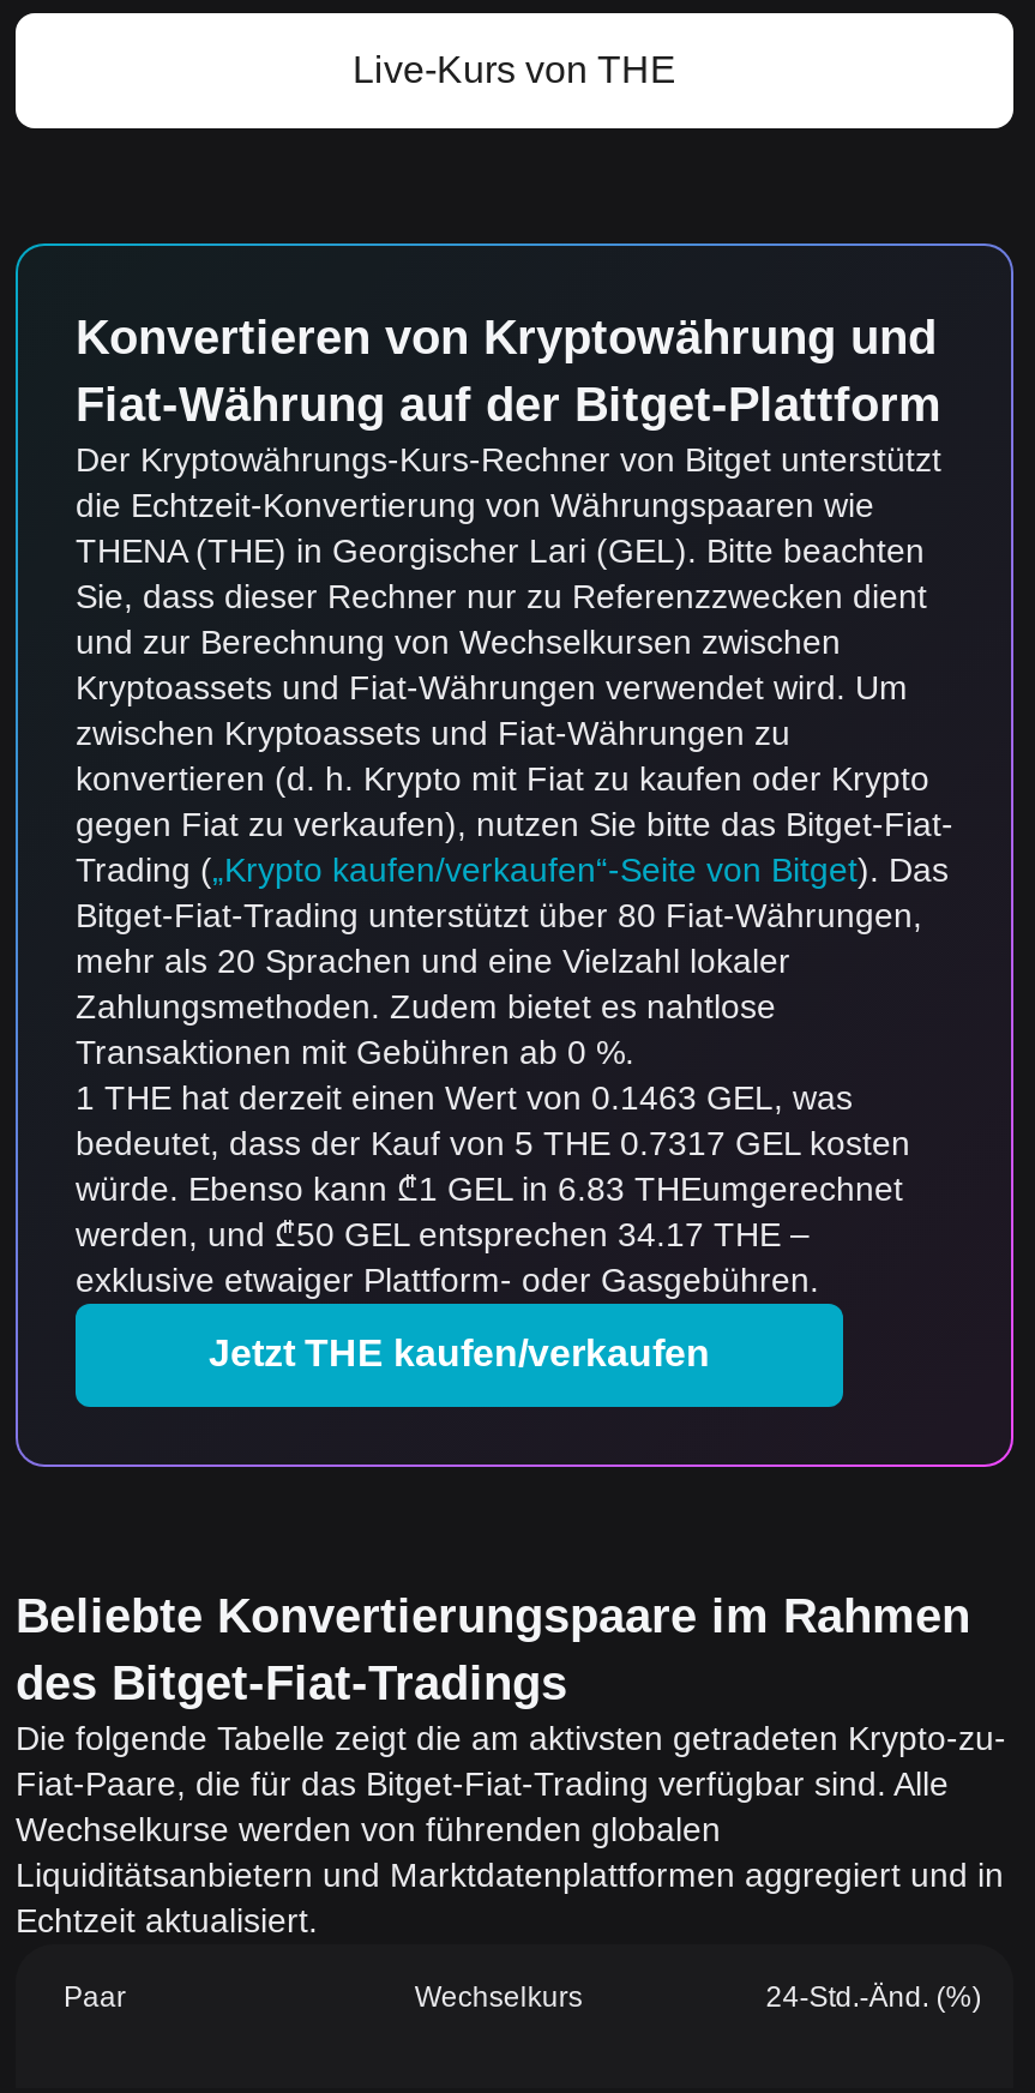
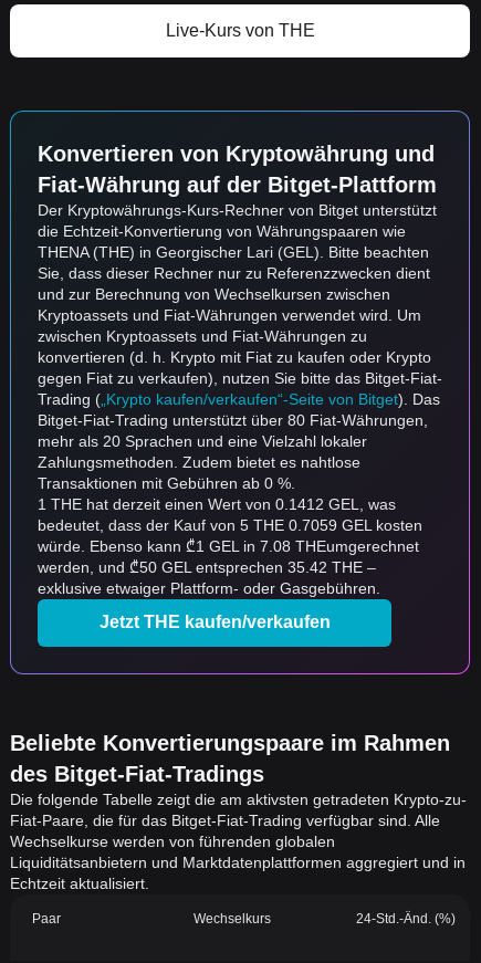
- 1 THE hat derzeit einen Wert von 0.1463 GEL, was
+ 1 THE hat derzeit einen Wert von 0.1412 GEL, was

- bedeutet, dass der Kauf von 5 THE 0.7317 GEL kosten
+ bedeutet, dass der Kauf von 5 THE 0.7059 GEL kosten

- würde. Ebenso kann ₾1 GEL in 6.83 THEumgerechnet
+ würde. Ebenso kann ₾1 GEL in 7.08 THEumgerechnet

- werden, und ₾50 GEL entsprechen 34.17 THE –
+ werden, und ₾50 GEL entsprechen 35.42 THE –
